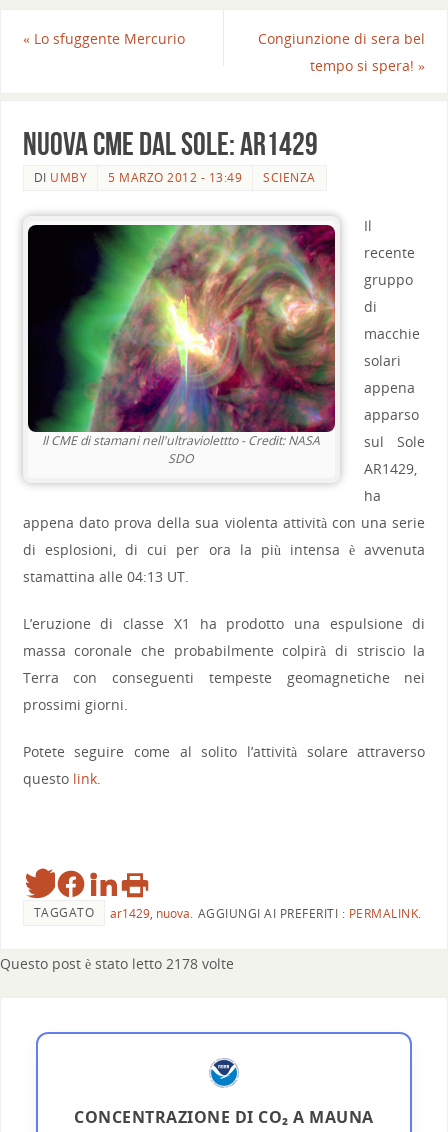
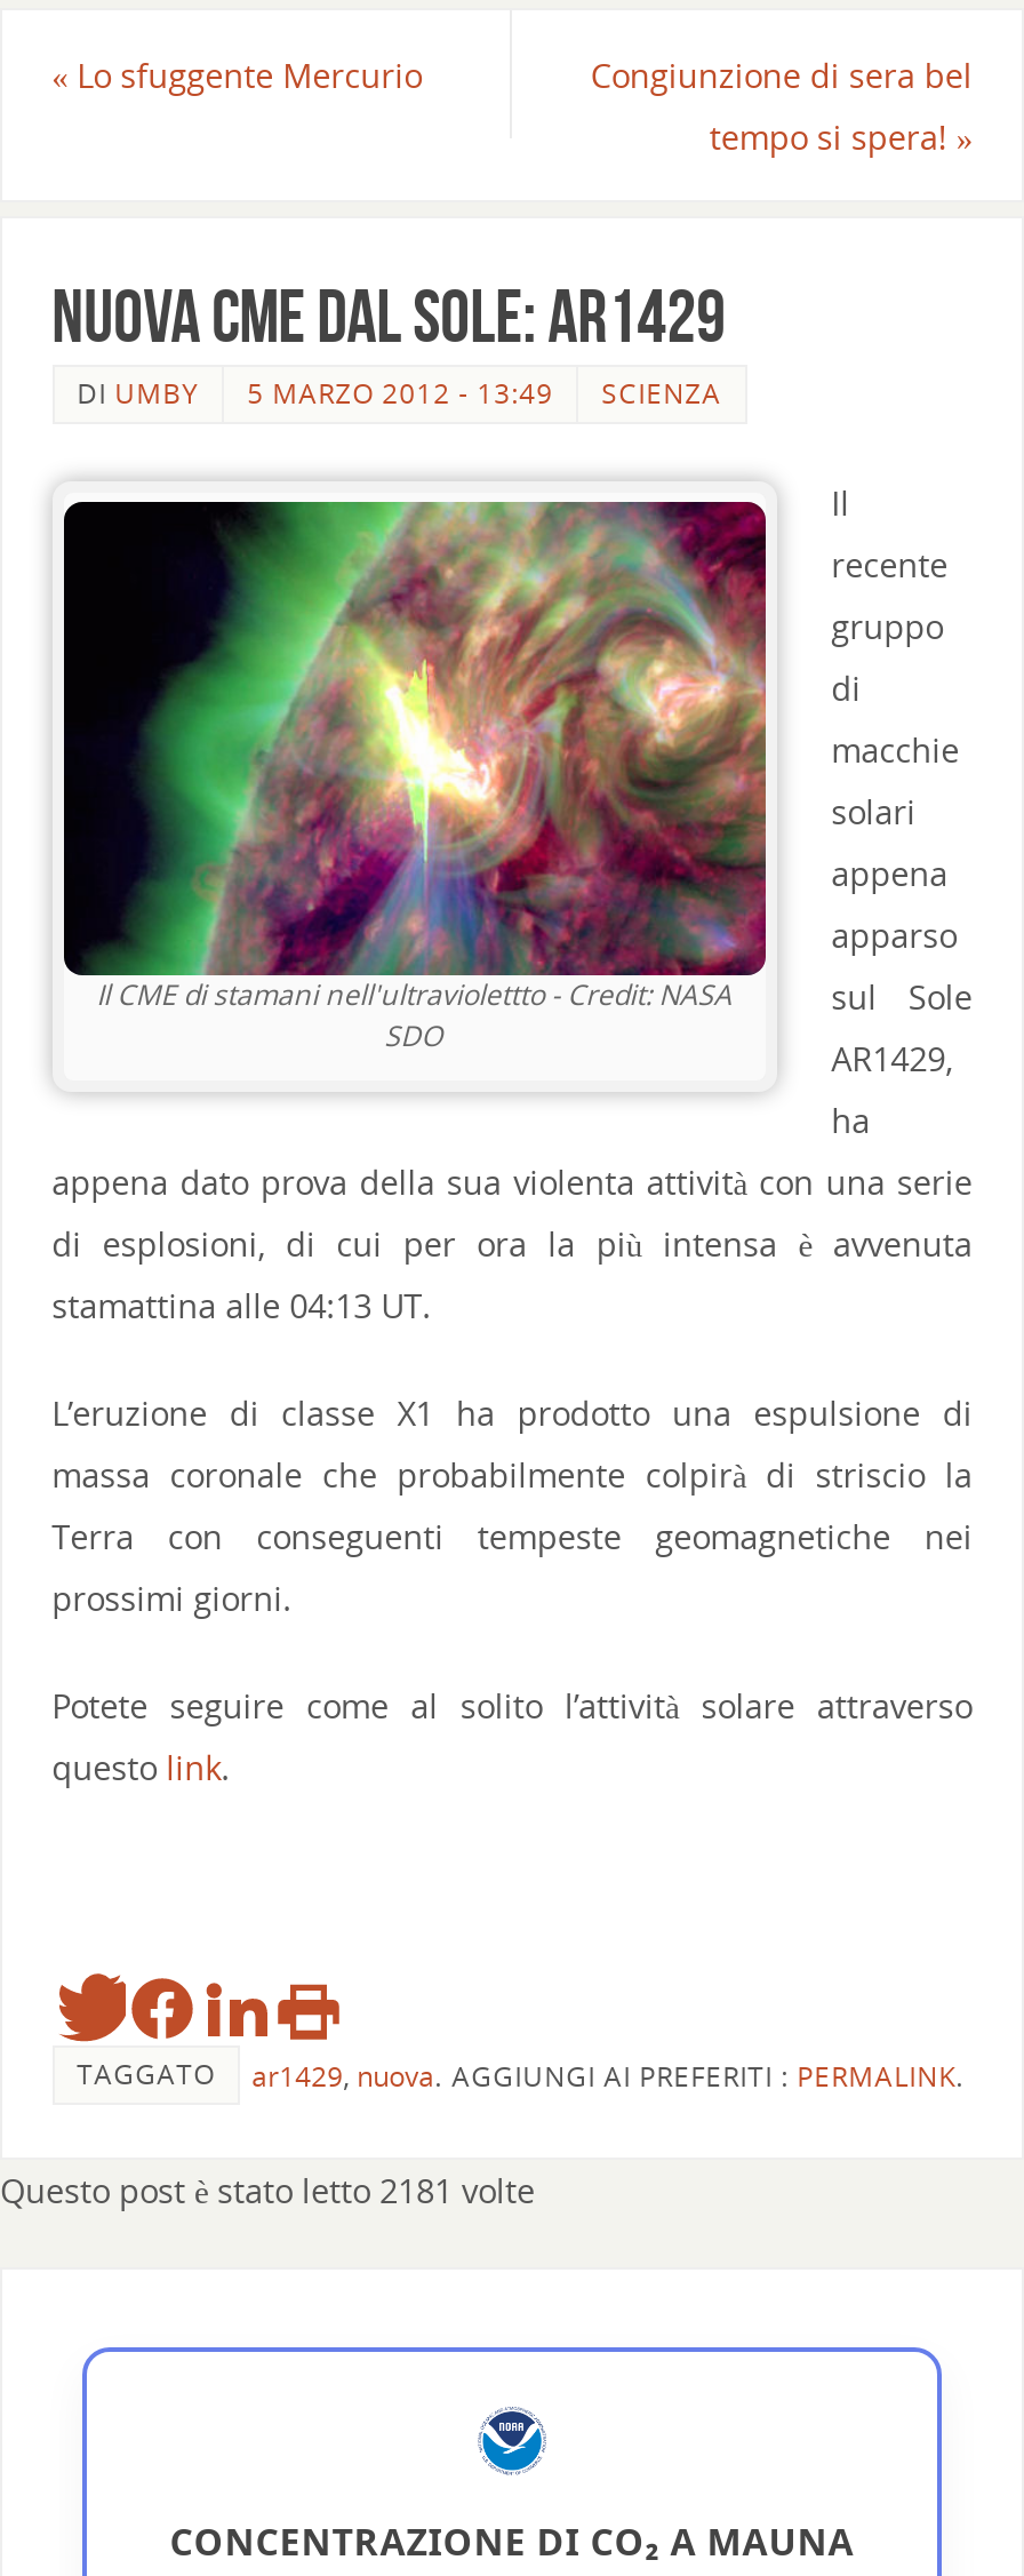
- Questo post è stato letto 2178 volte
+ Questo post è stato letto 2181 volte
